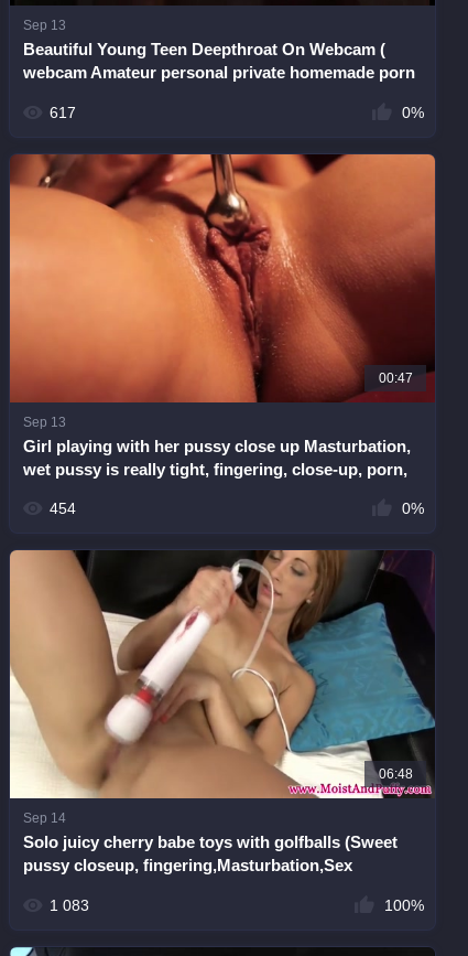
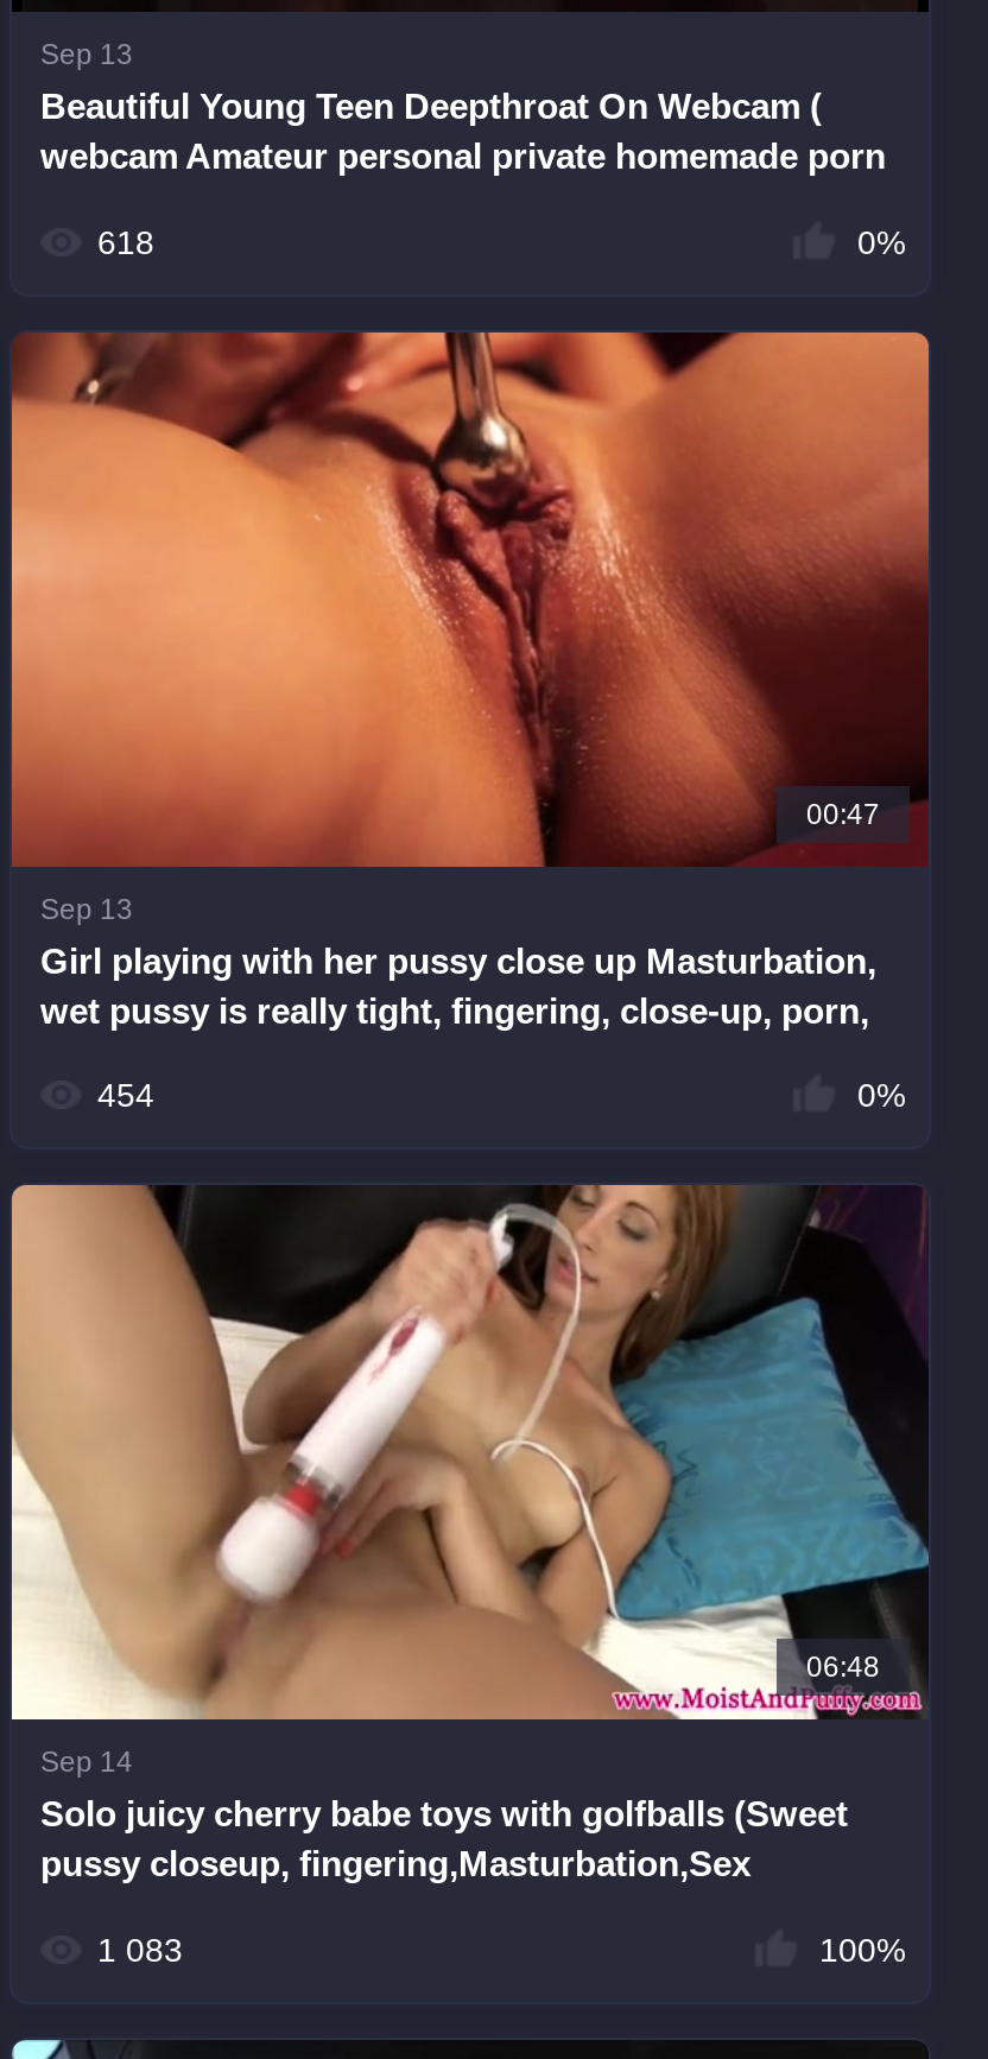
- 617
+ 618
